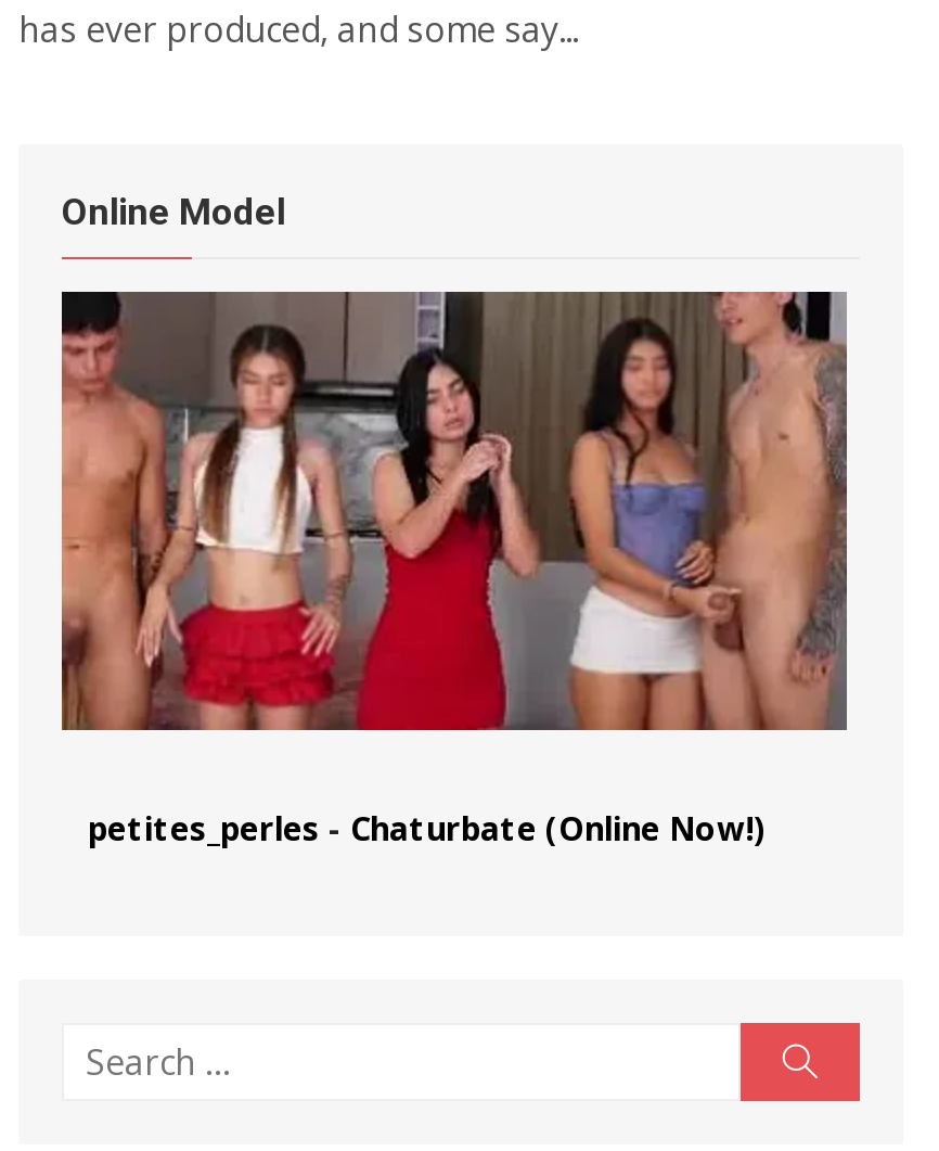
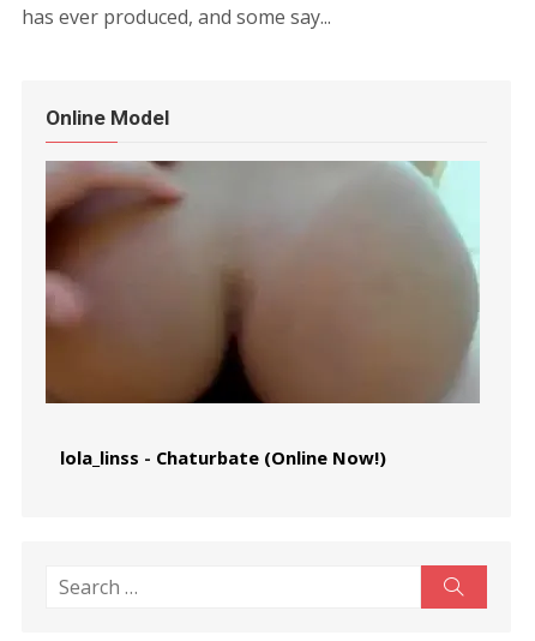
- [image]
- petites_perles - Chaturbate (Online Now!)
+ [image]
+ lola_linss - Chaturbate (Online Now!)
